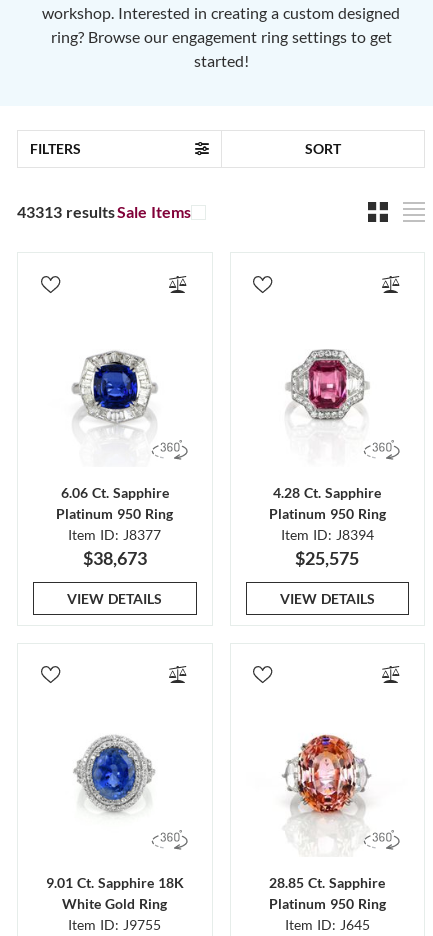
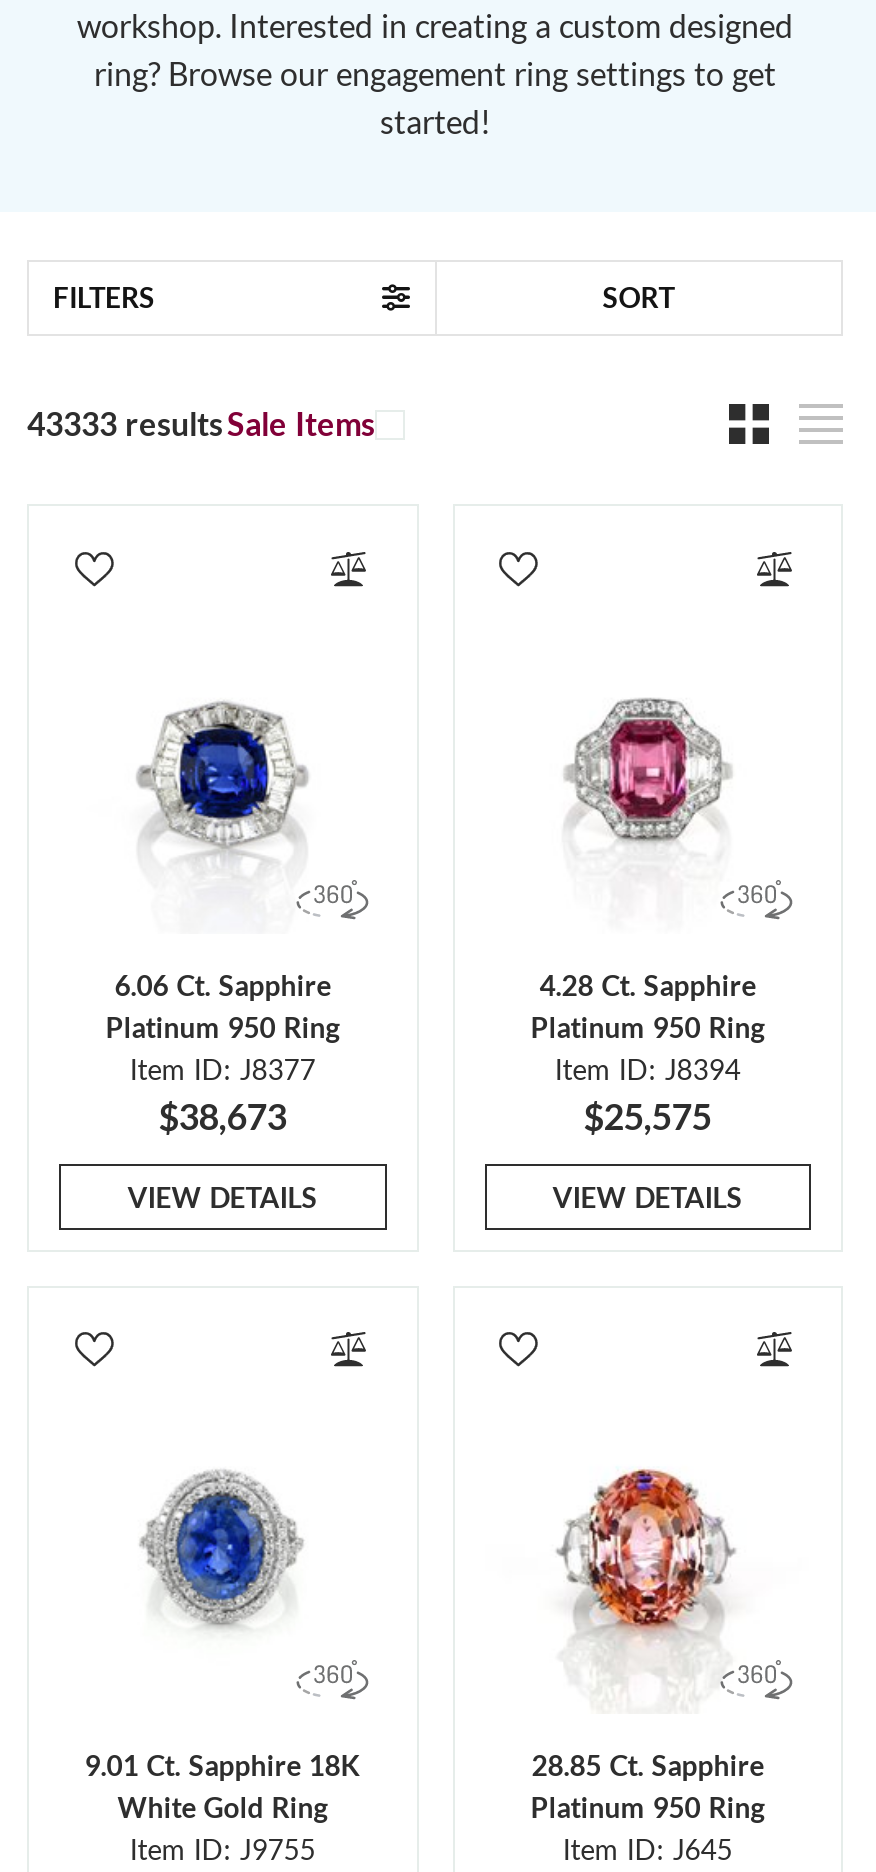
- 43313 results Sale Items
+ 43333 results Sale Items
